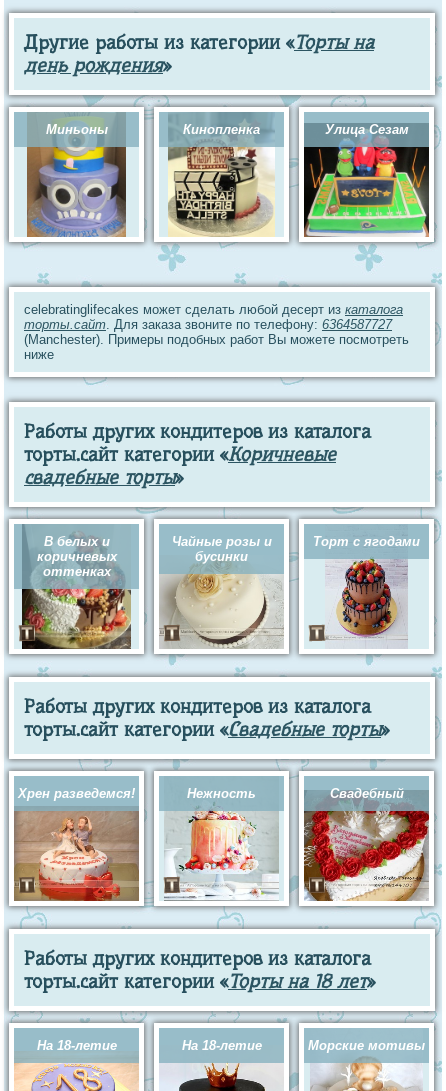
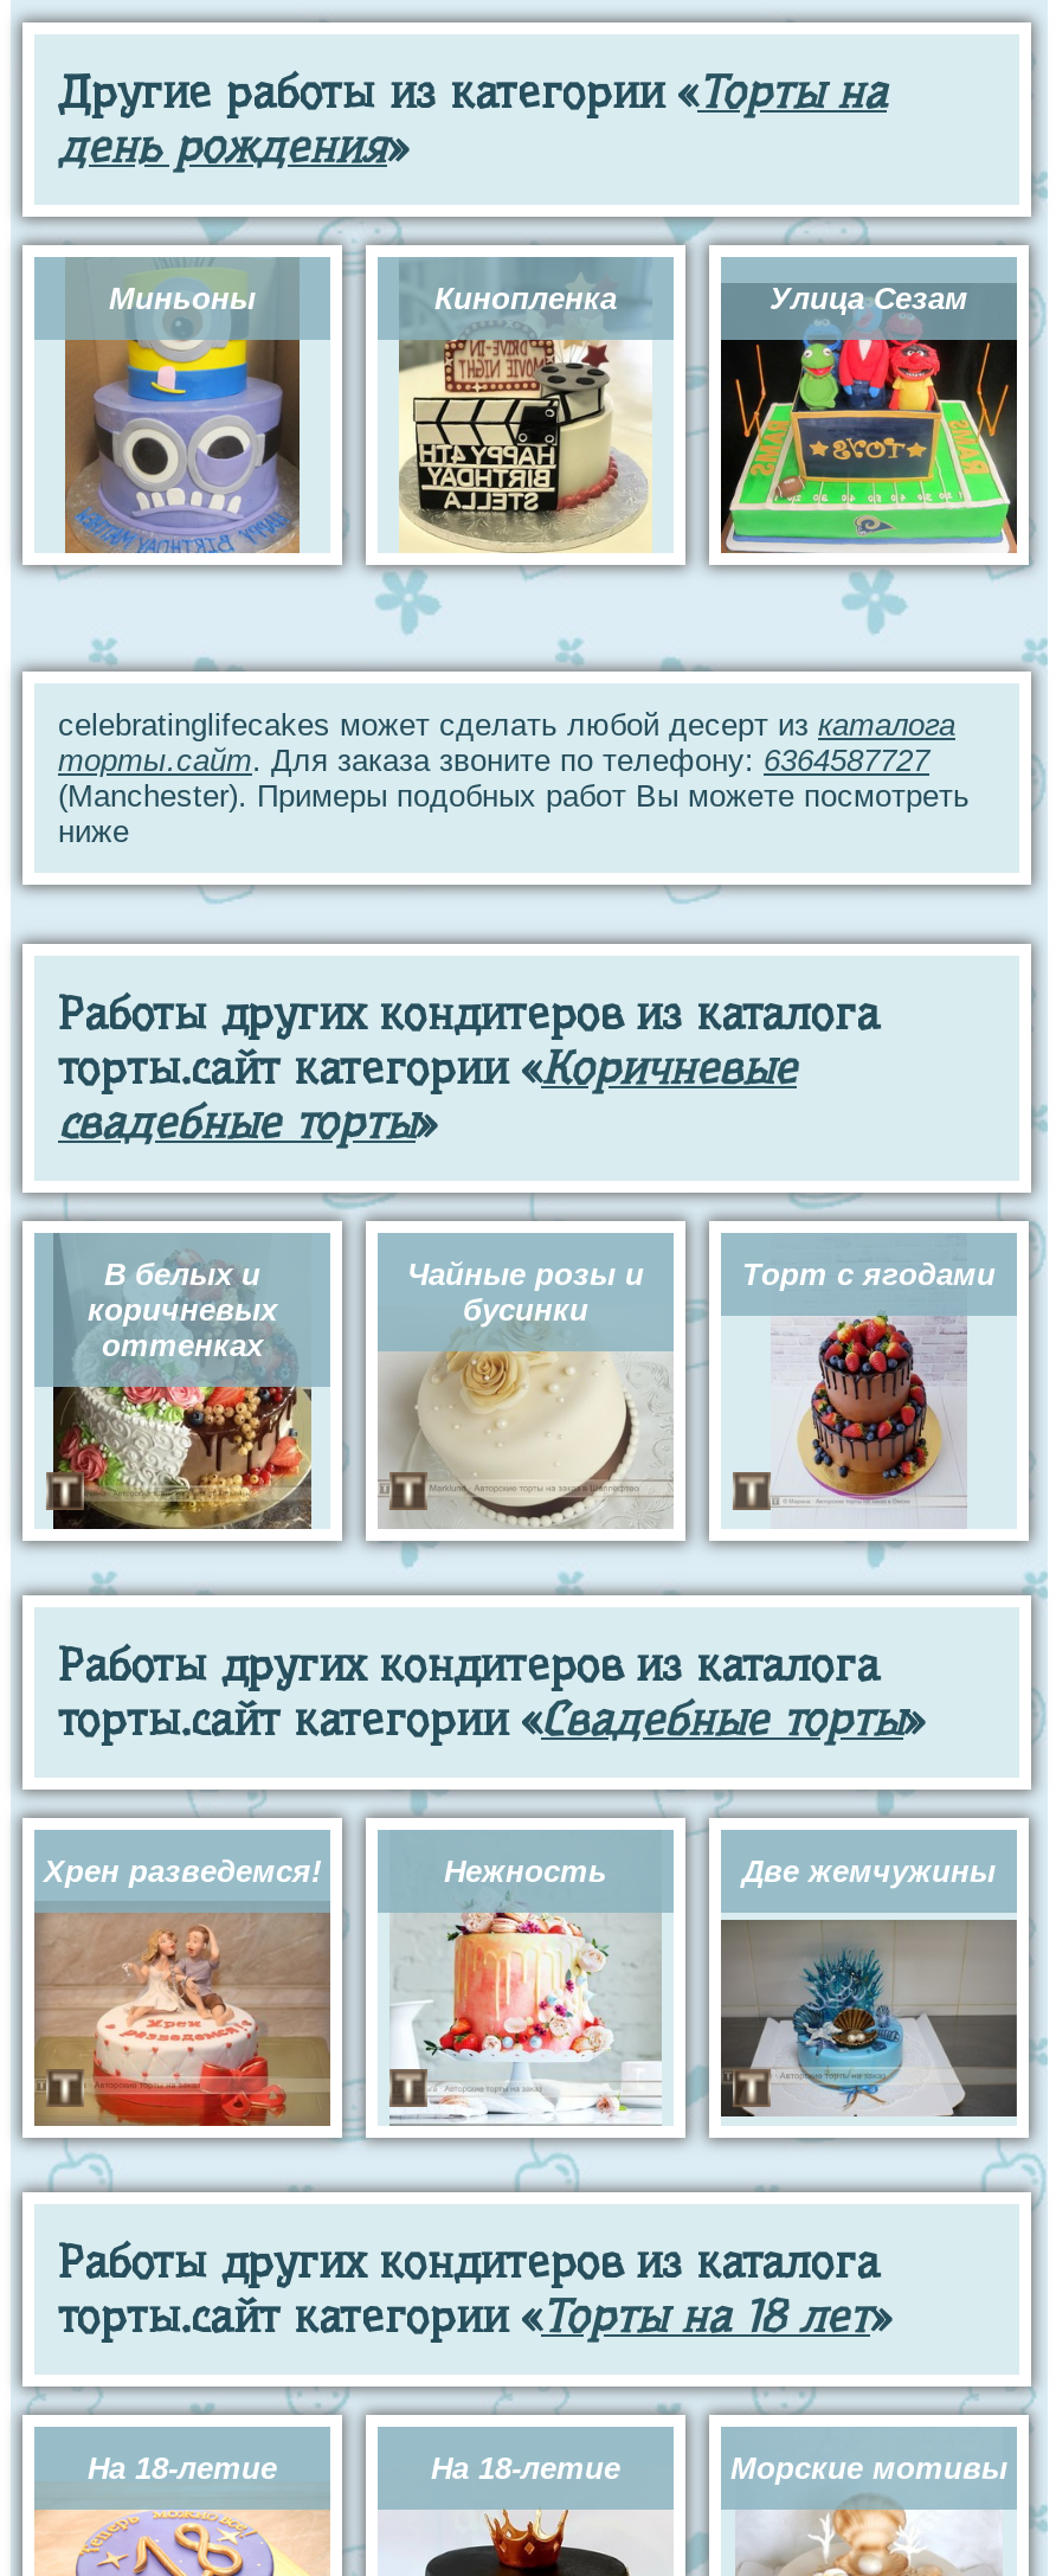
- Свадебный
+ Две жемчужины

- [image]
+ [image]
